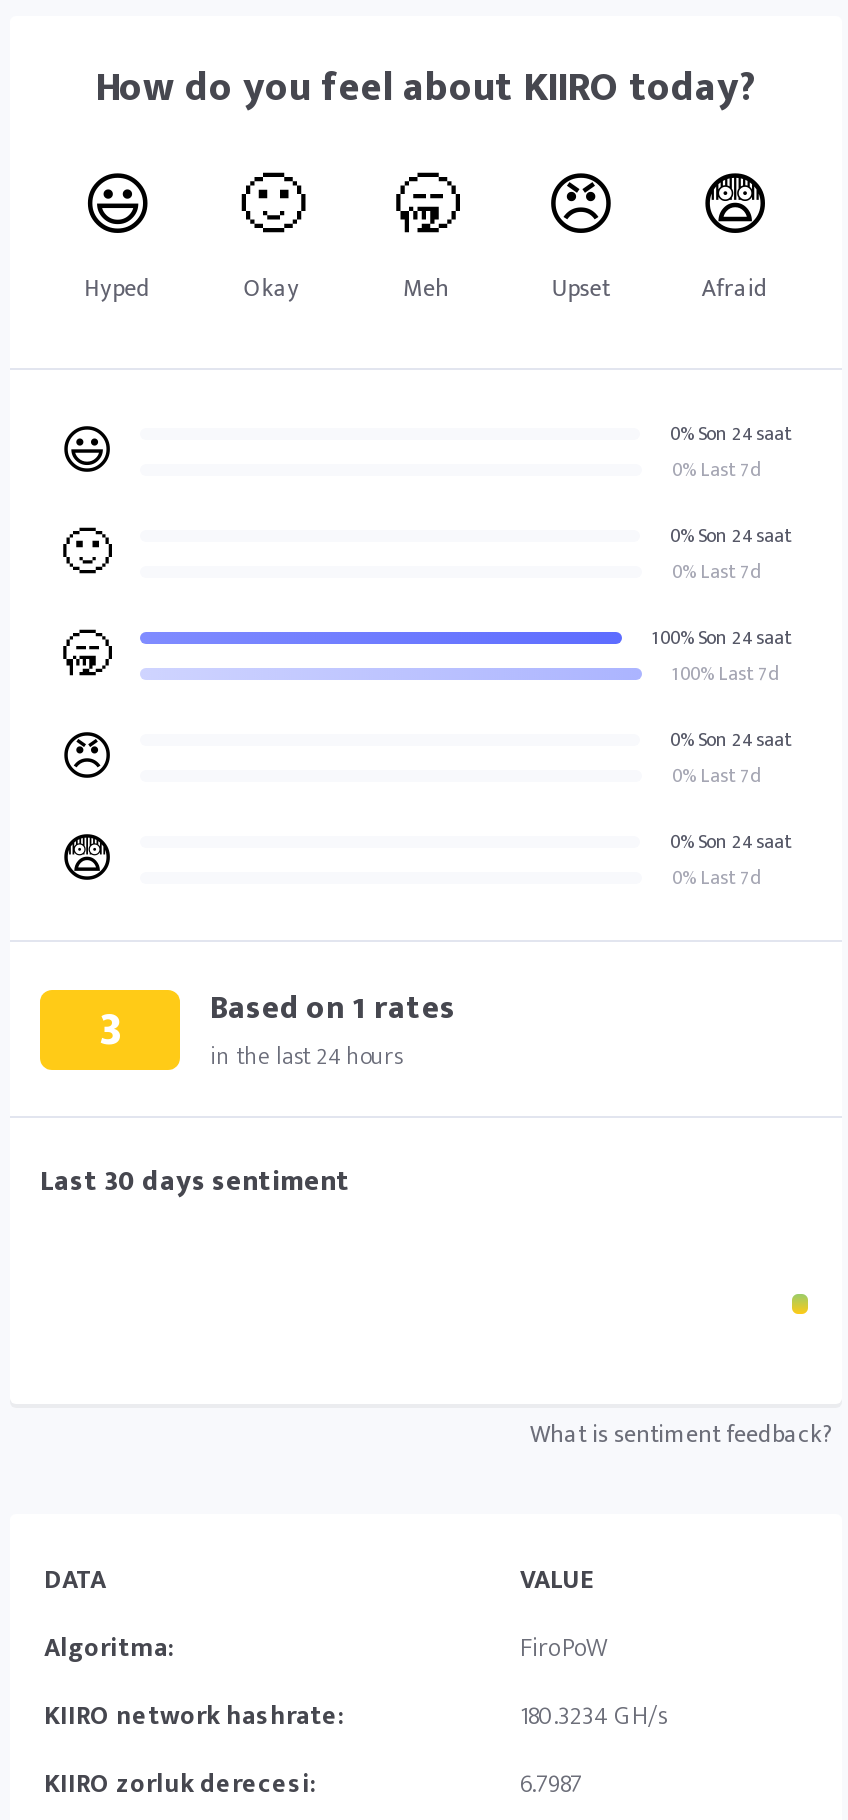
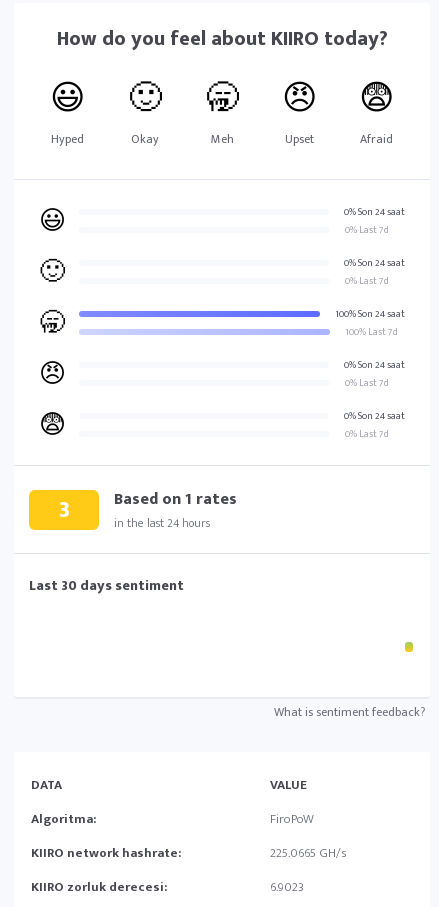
- 180.3234 GH/s
+ 225.0665 GH/s

- 6.7987
+ 6.9023
